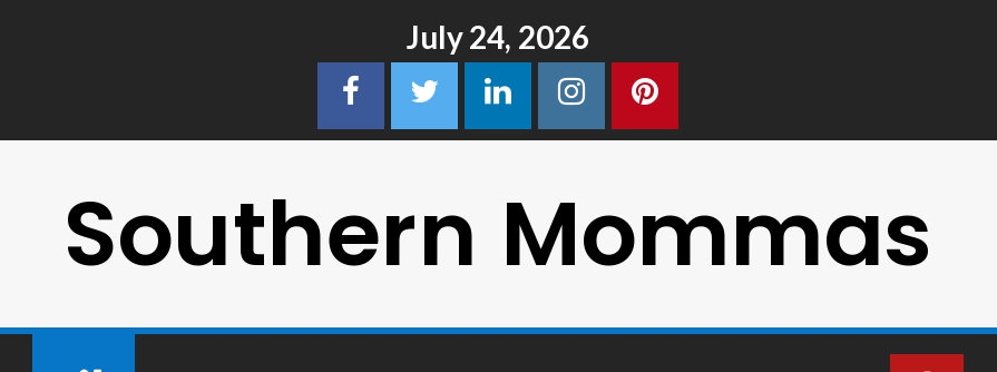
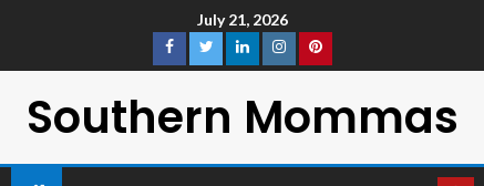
- July 24, 2026
+ July 21, 2026
